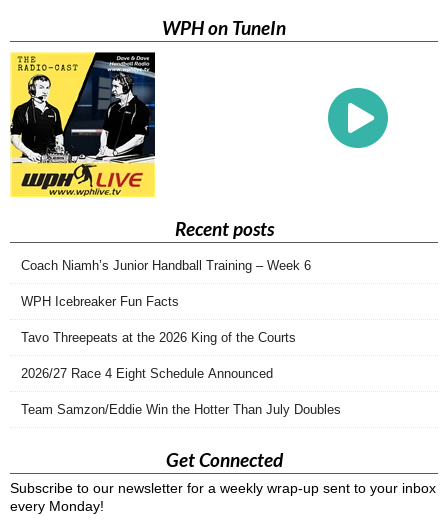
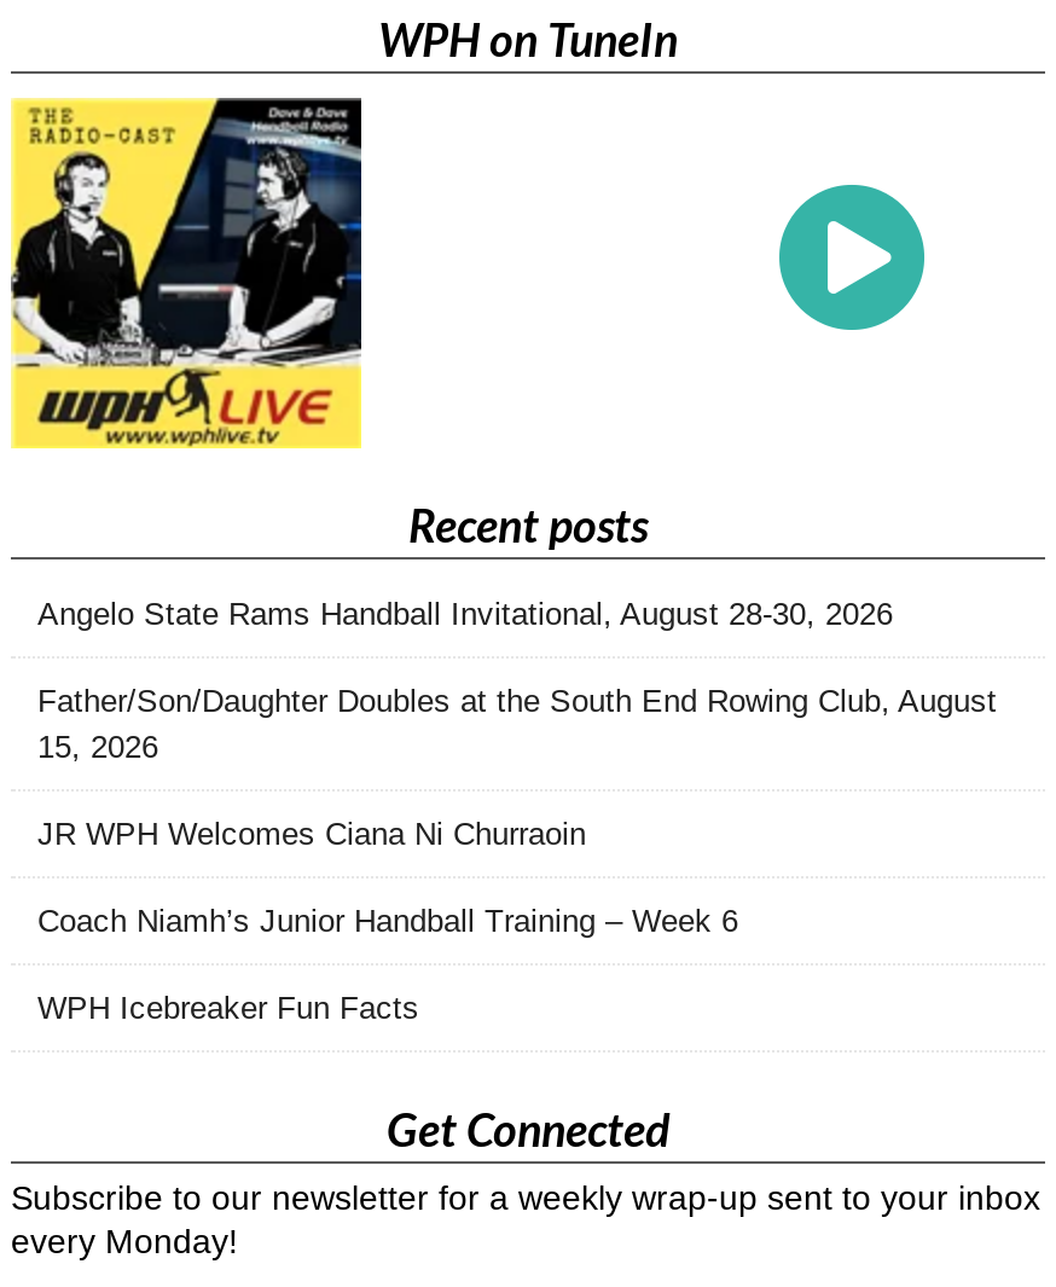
+ Angelo State Rams Handball Invitational, August 28-30, 2026
+ Father/Son/Daughter Doubles at the South End Rowing Club, August
+ 15, 2026
+ JR WPH Welcomes Ciana Ni Churraoin

moved down: Coach Niamh’s Junior Handball Training – Week 6 | WPH Icebreaker Fun Facts

- Tavo Threepeats at the 2026 King of the Courts
- 2026/27 Race 4 Eight Schedule Announced
- Team Samzon/Eddie Win the Hotter Than July Doubles
